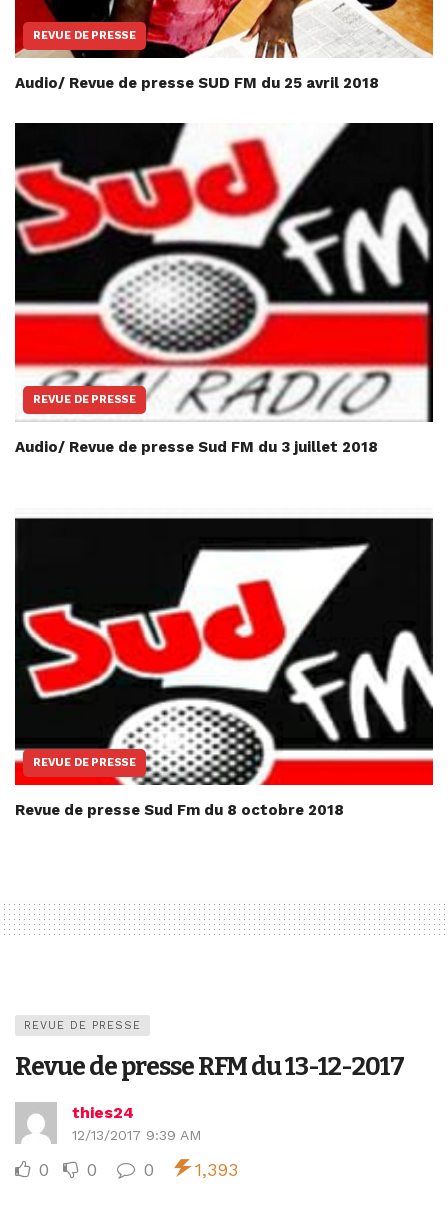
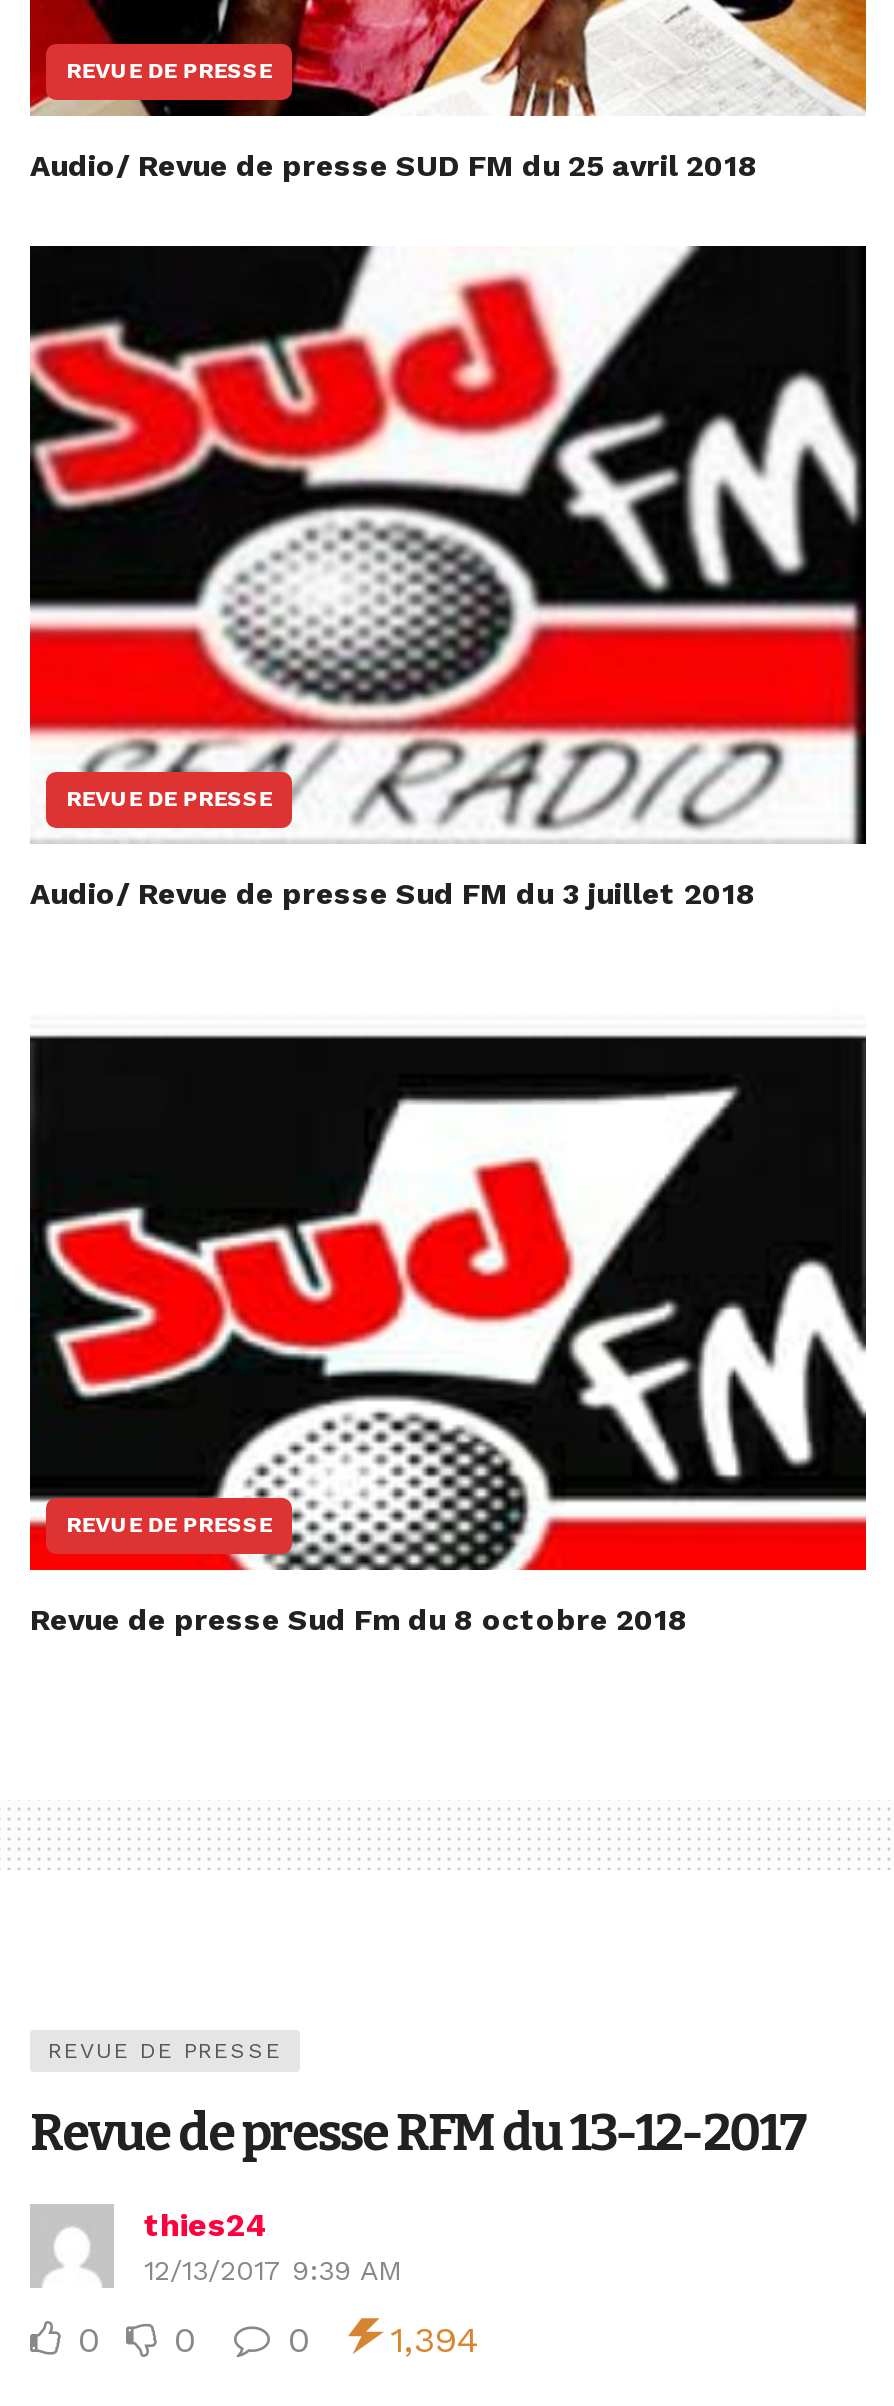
- 1,393
+ 1,394
